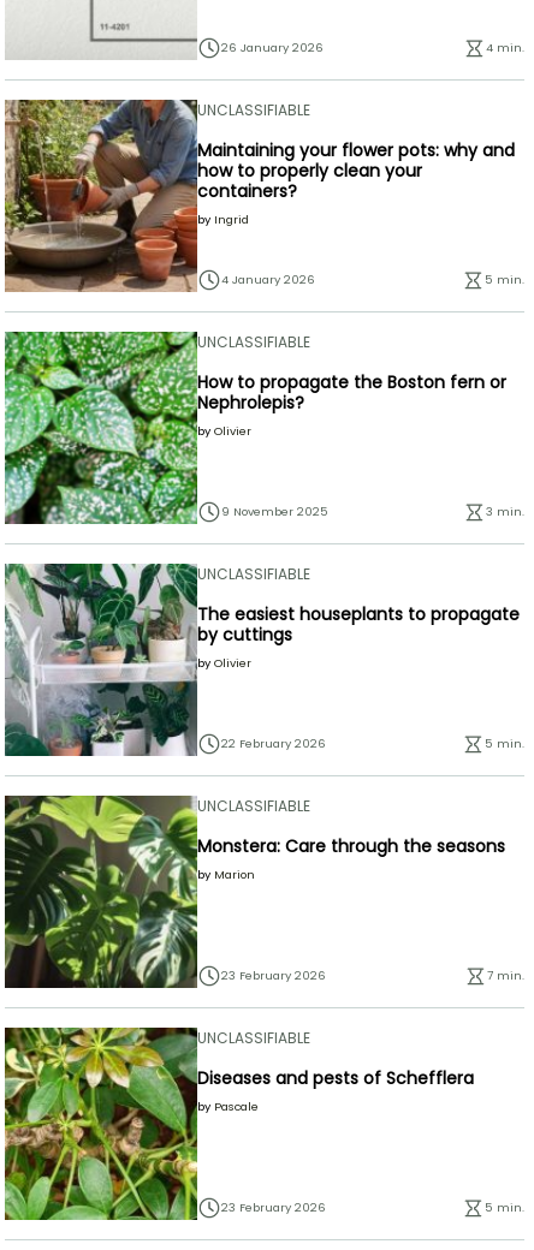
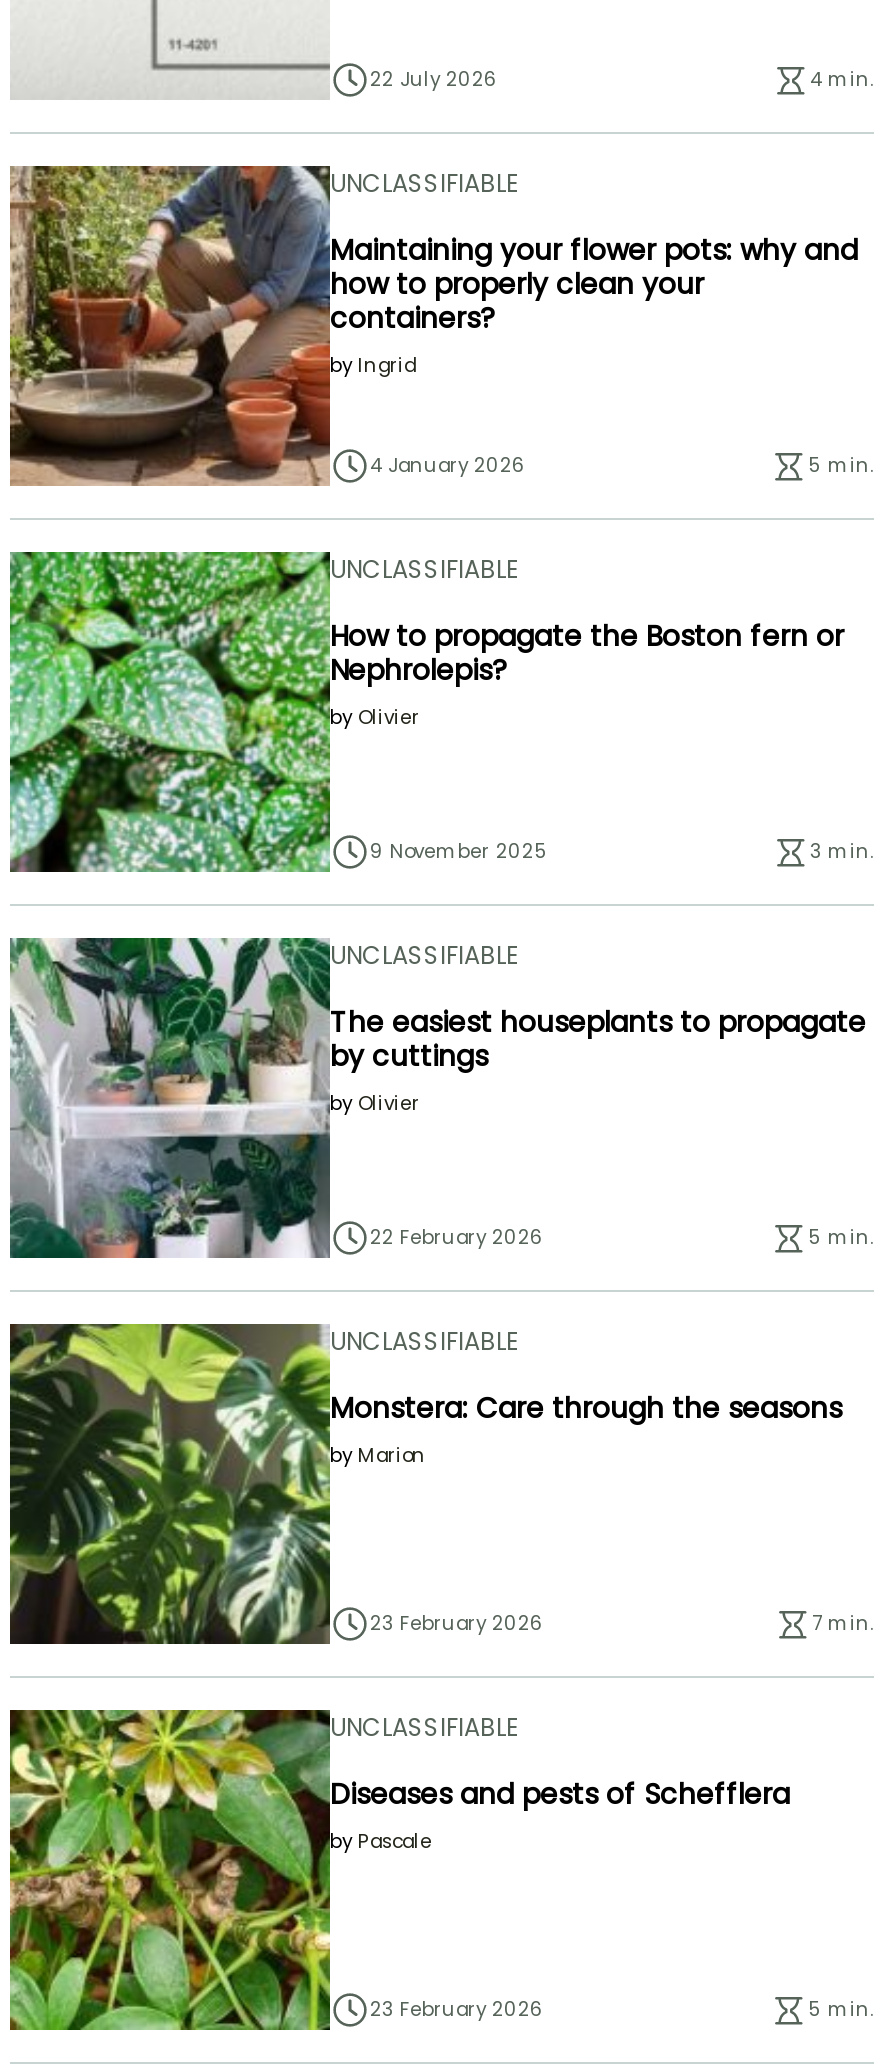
- 26 January 2026
+ 22 July 2026
